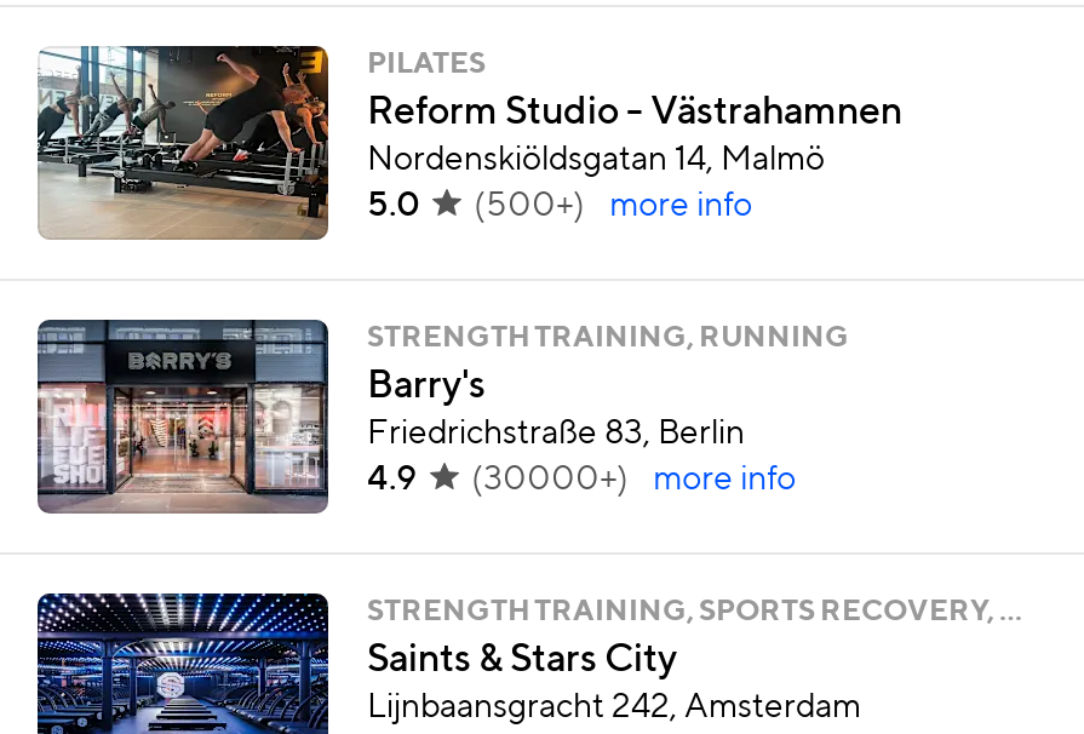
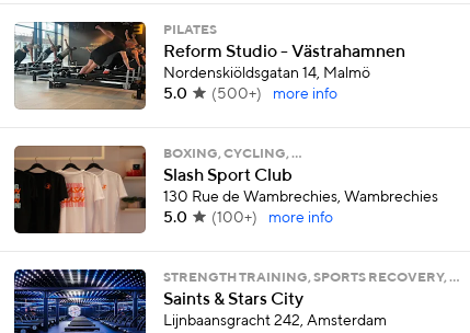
- [image]
- STRENGTH TRAINING, RUNNING
- Barry's
- Friedrichstraße 83, Berlin
- 4.9
- (30000+)
+ [image]
+ BOXING, CYCLING, …
+ Slash Sport Club
+ 130 Rue de Wambrechies, Wambrechies
+ 5.0
+ (100+)
